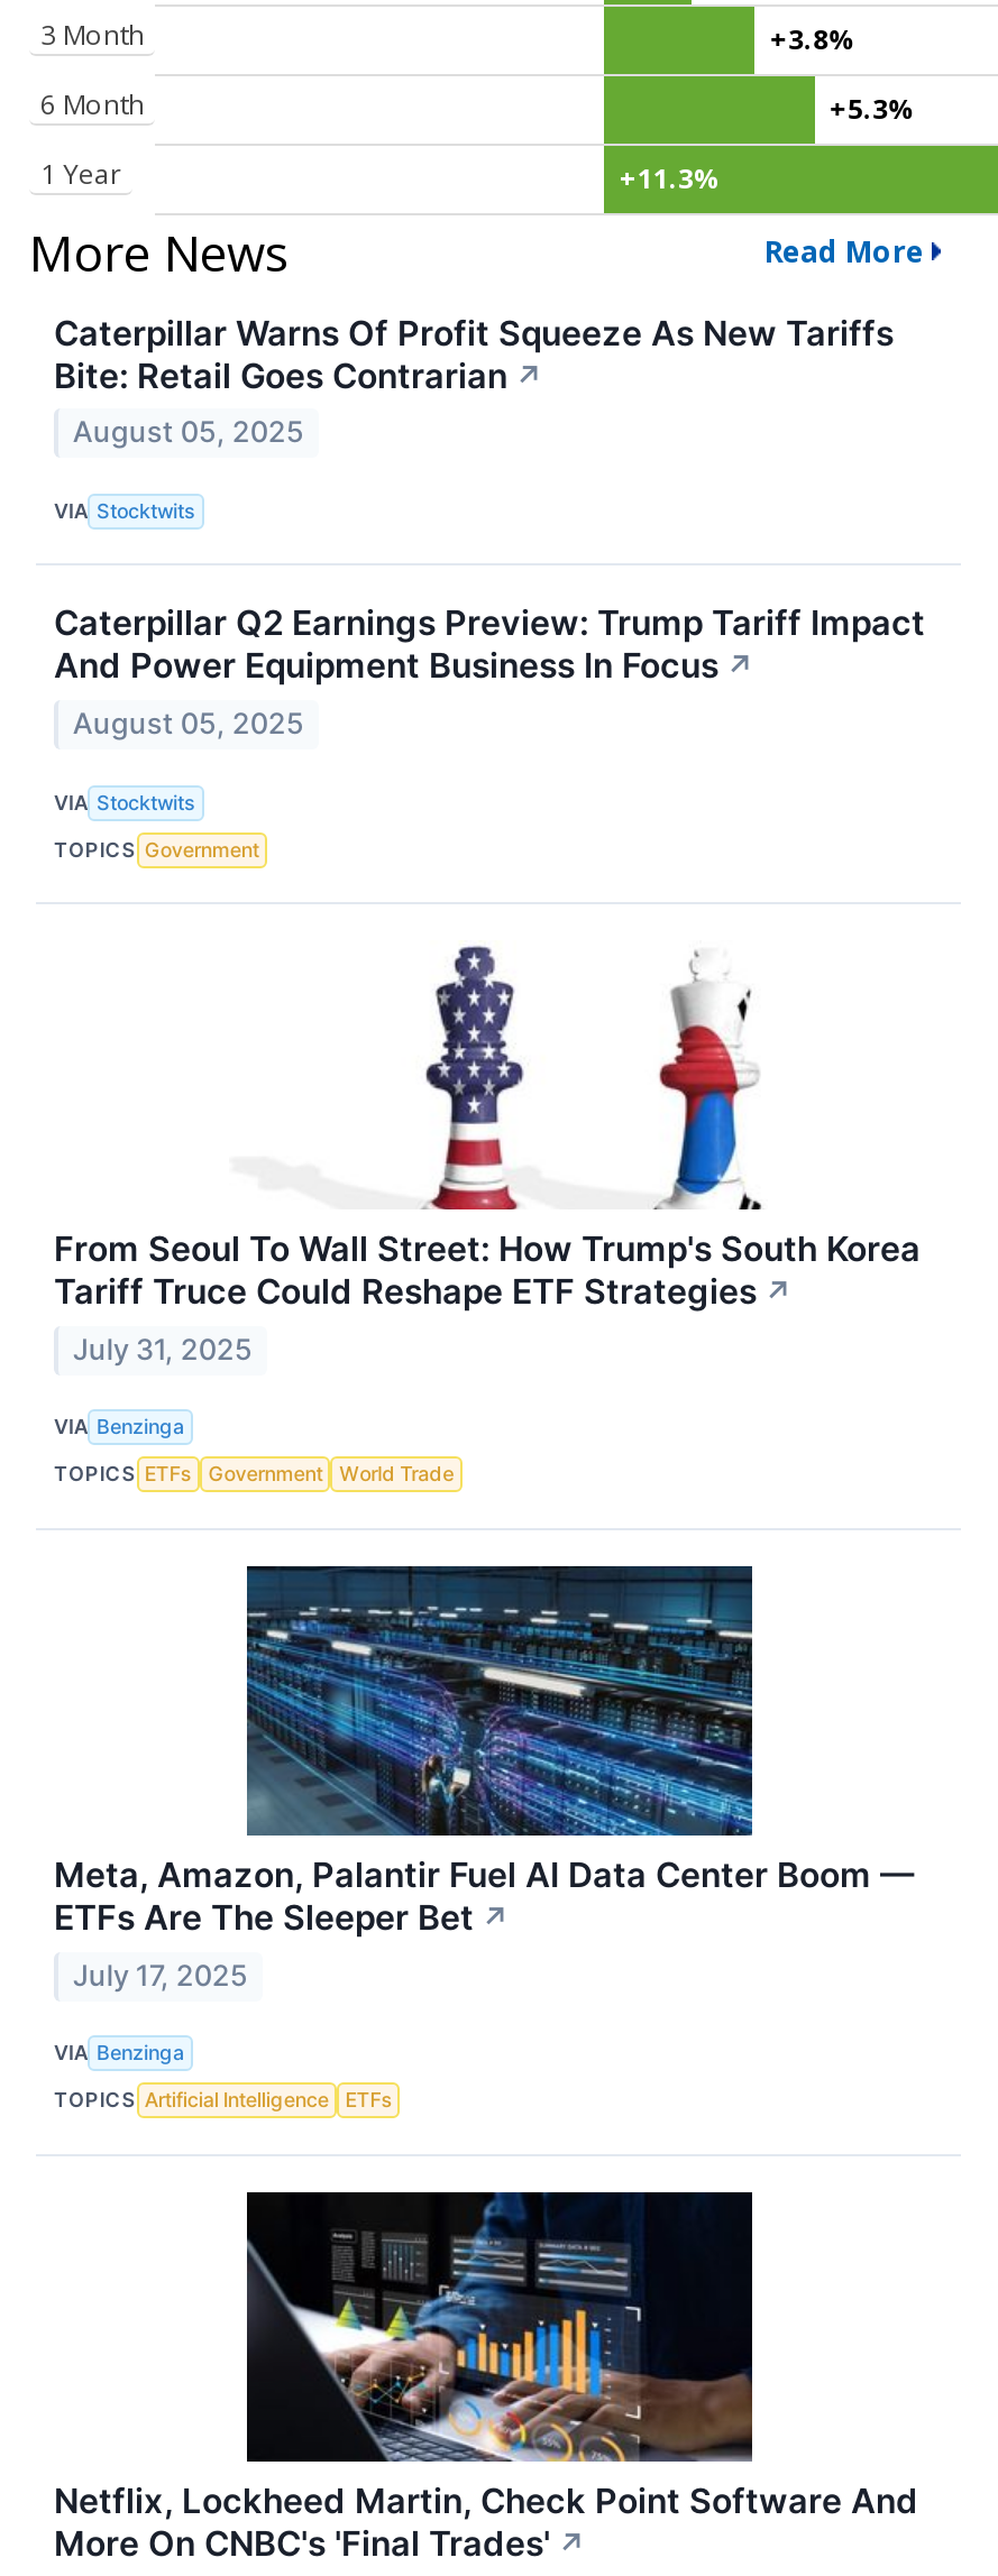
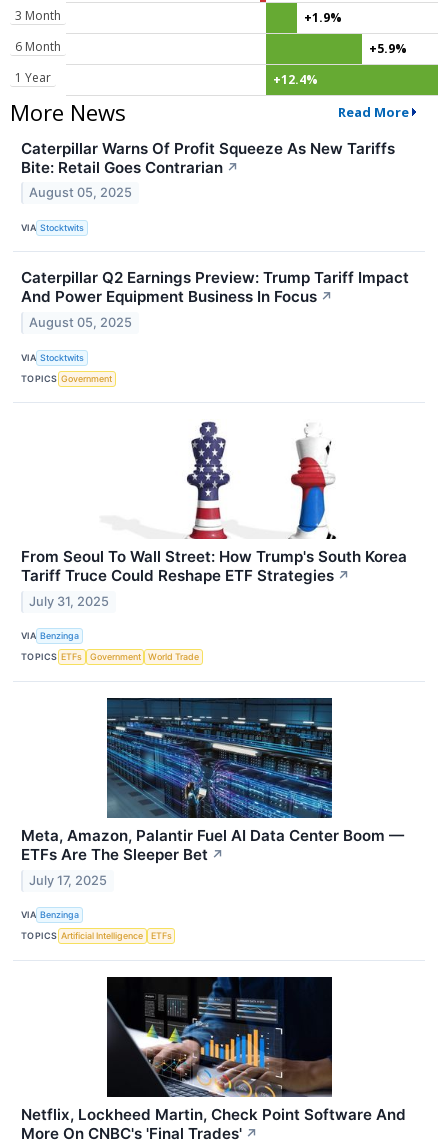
- +3.8%
+ +1.9%

- +5.3%
+ +5.9%

- +11.3%
+ +12.4%
